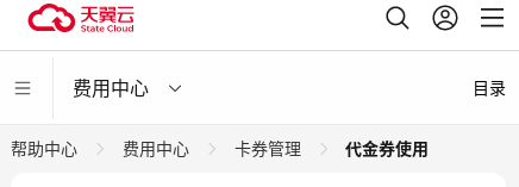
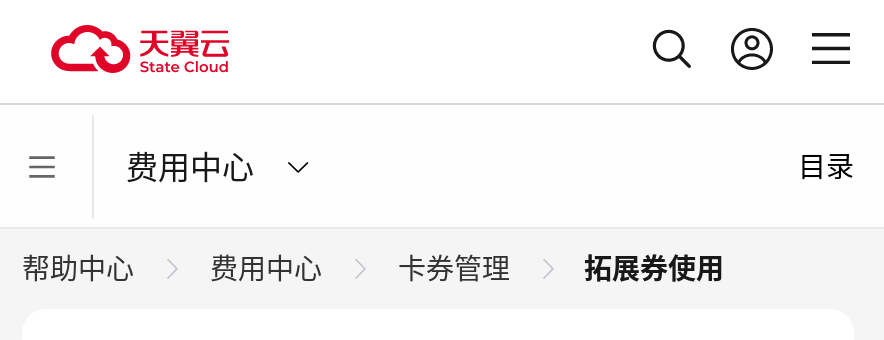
- 代金券使用
+ 拓展券使用
